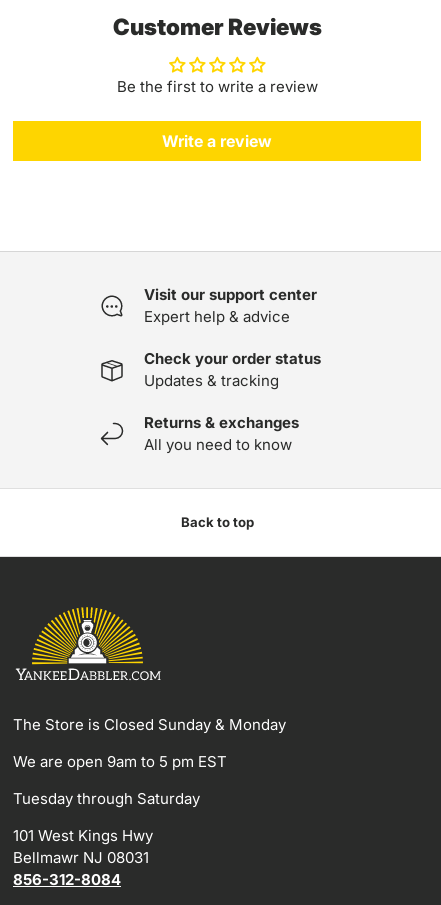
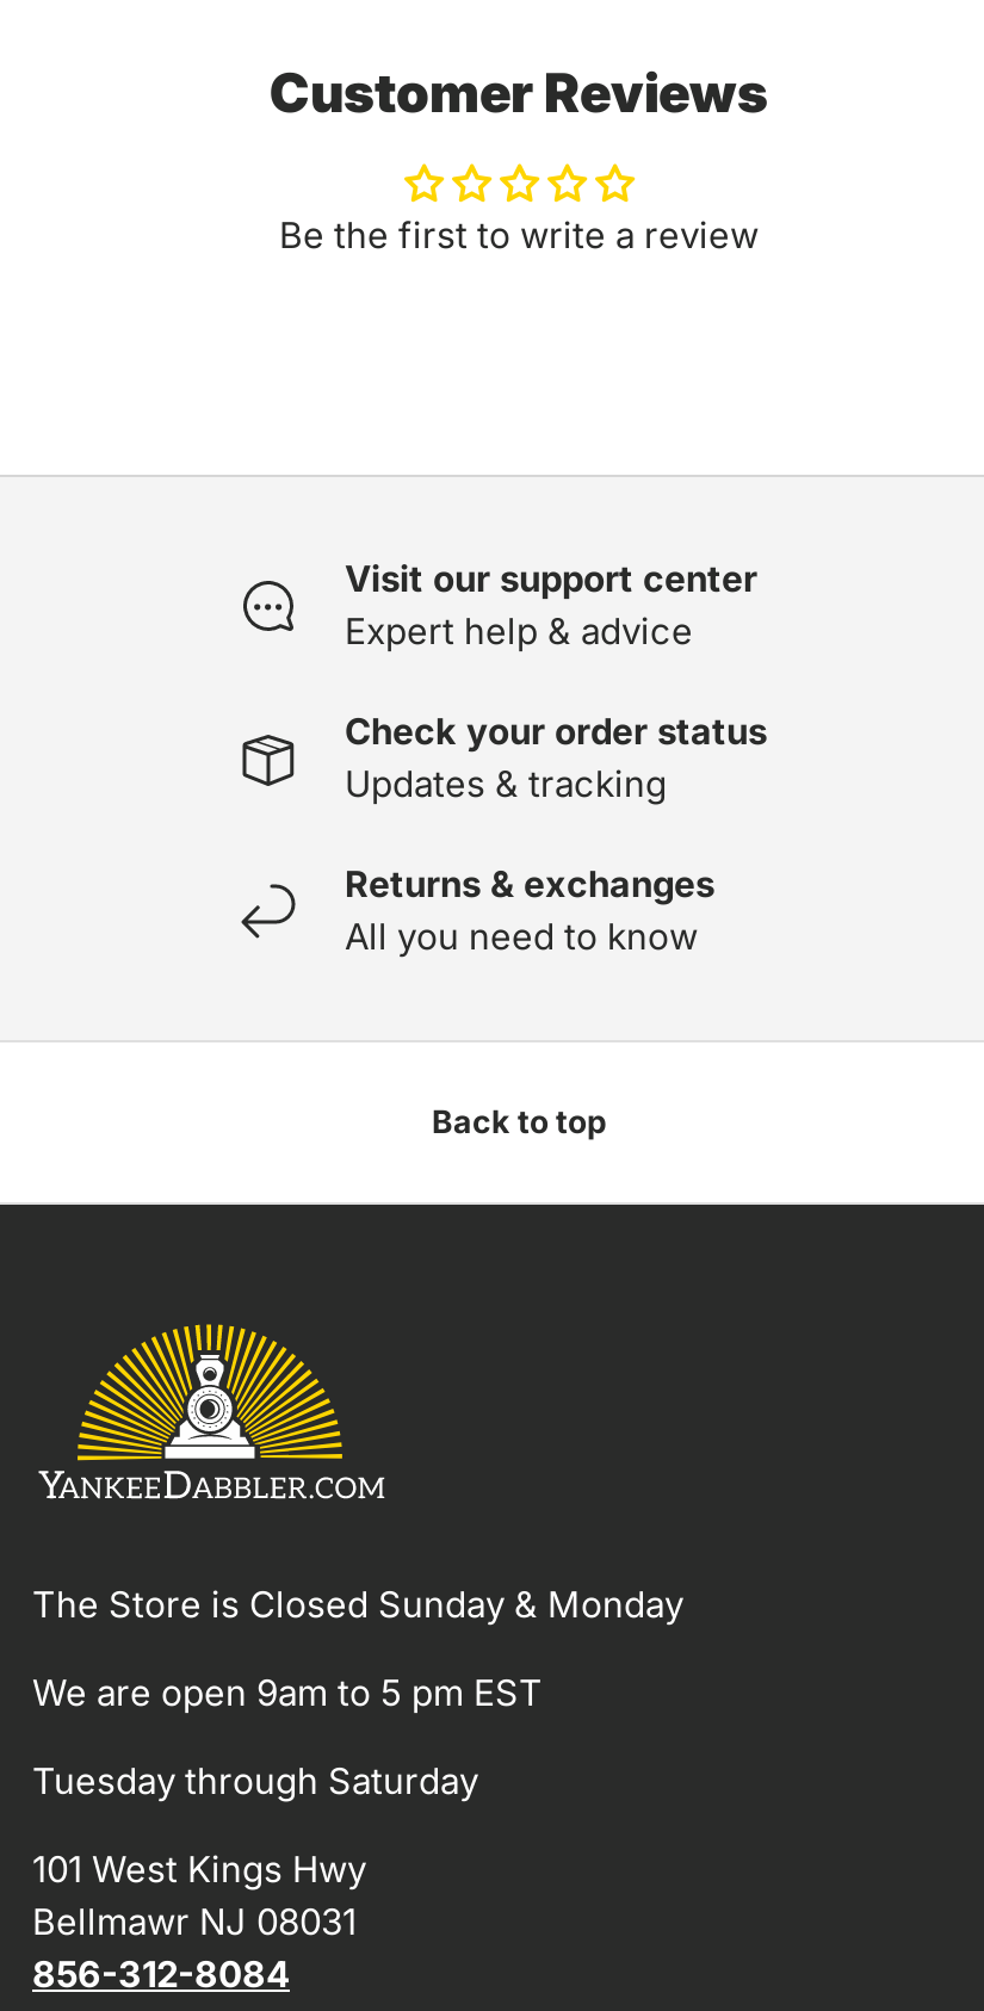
- Write a review
